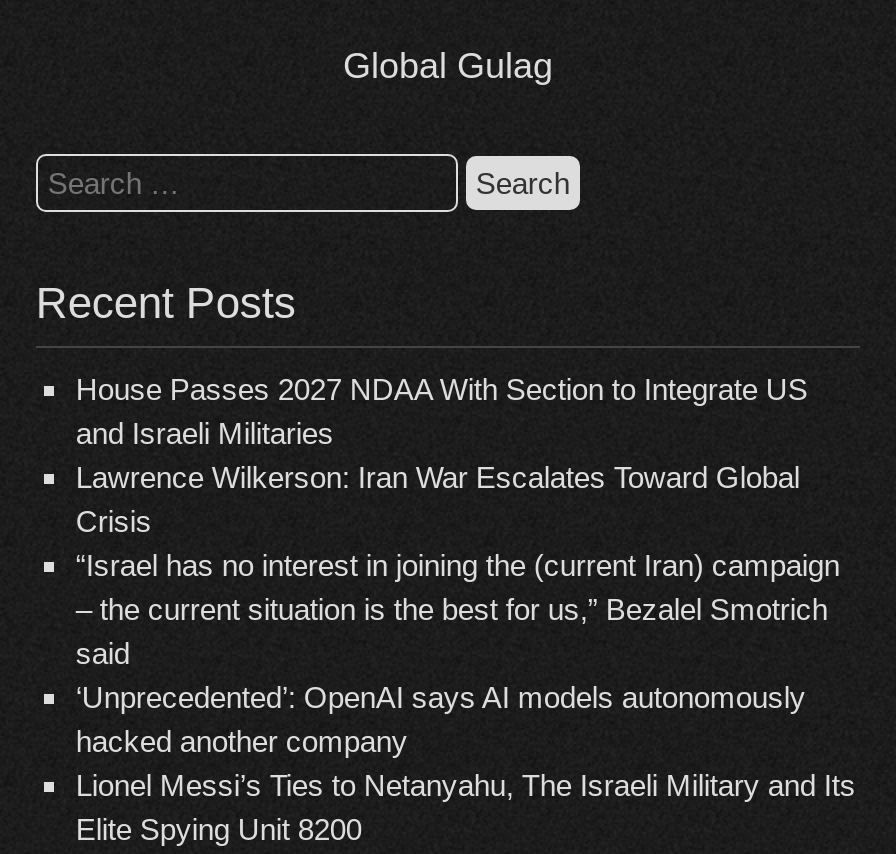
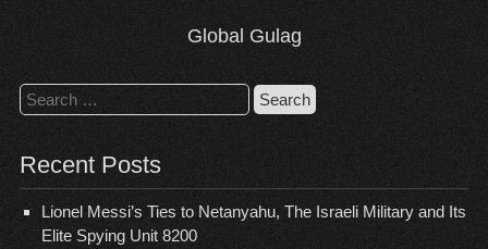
- House Passes 2027 NDAA With Section to Integrate US
- and Israeli Militaries
- Lawrence Wilkerson: Iran War Escalates Toward Global
- Crisis
- “Israel has no interest in joining the (current Iran) campaign
- – the current situation is the best for us,” Bezalel Smotrich
- said
- ‘Unprecedented’: OpenAI says AI models autonomously
- hacked another company
